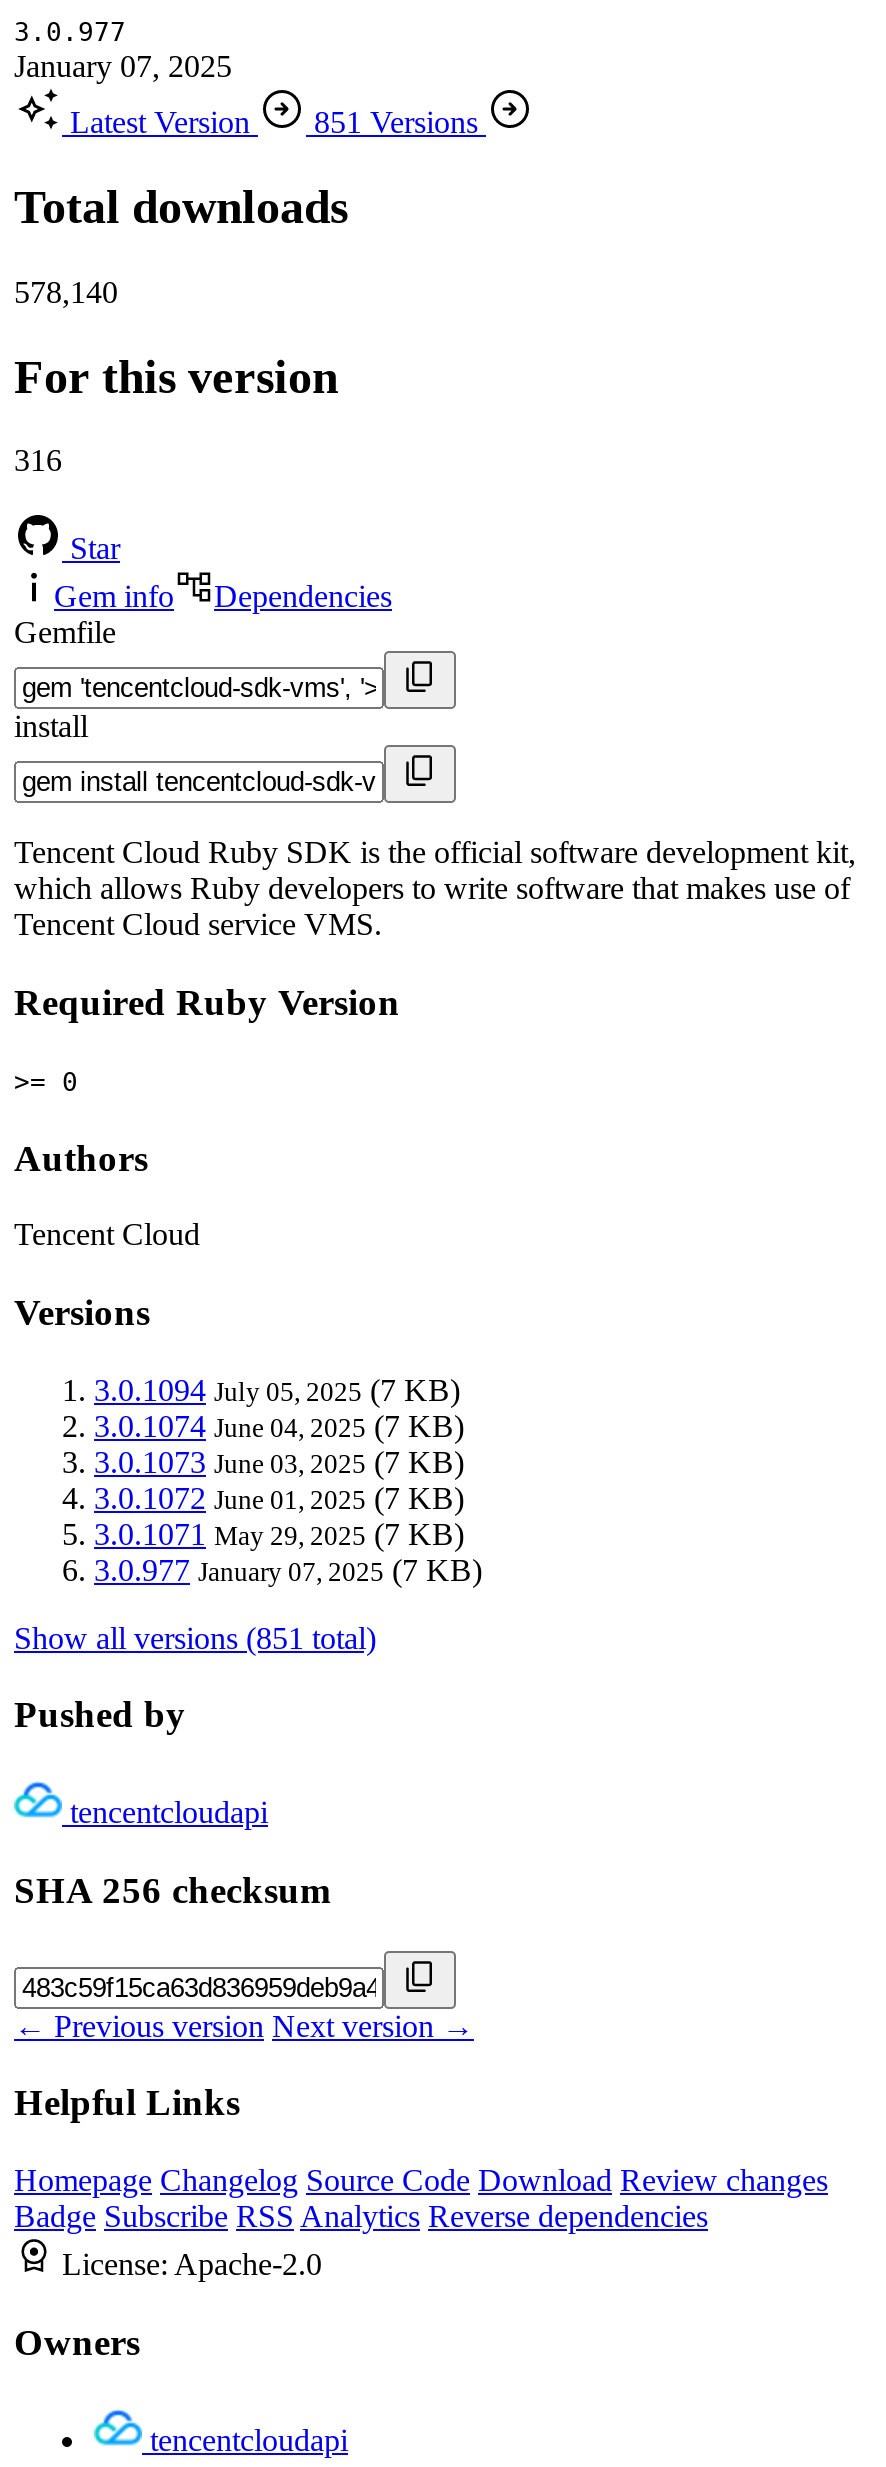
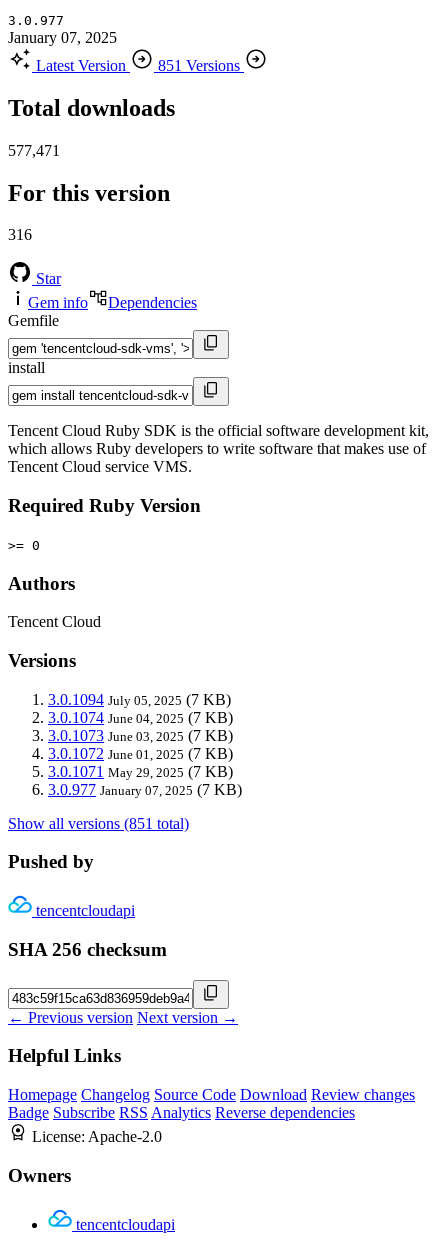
- 578,140
+ 577,471
